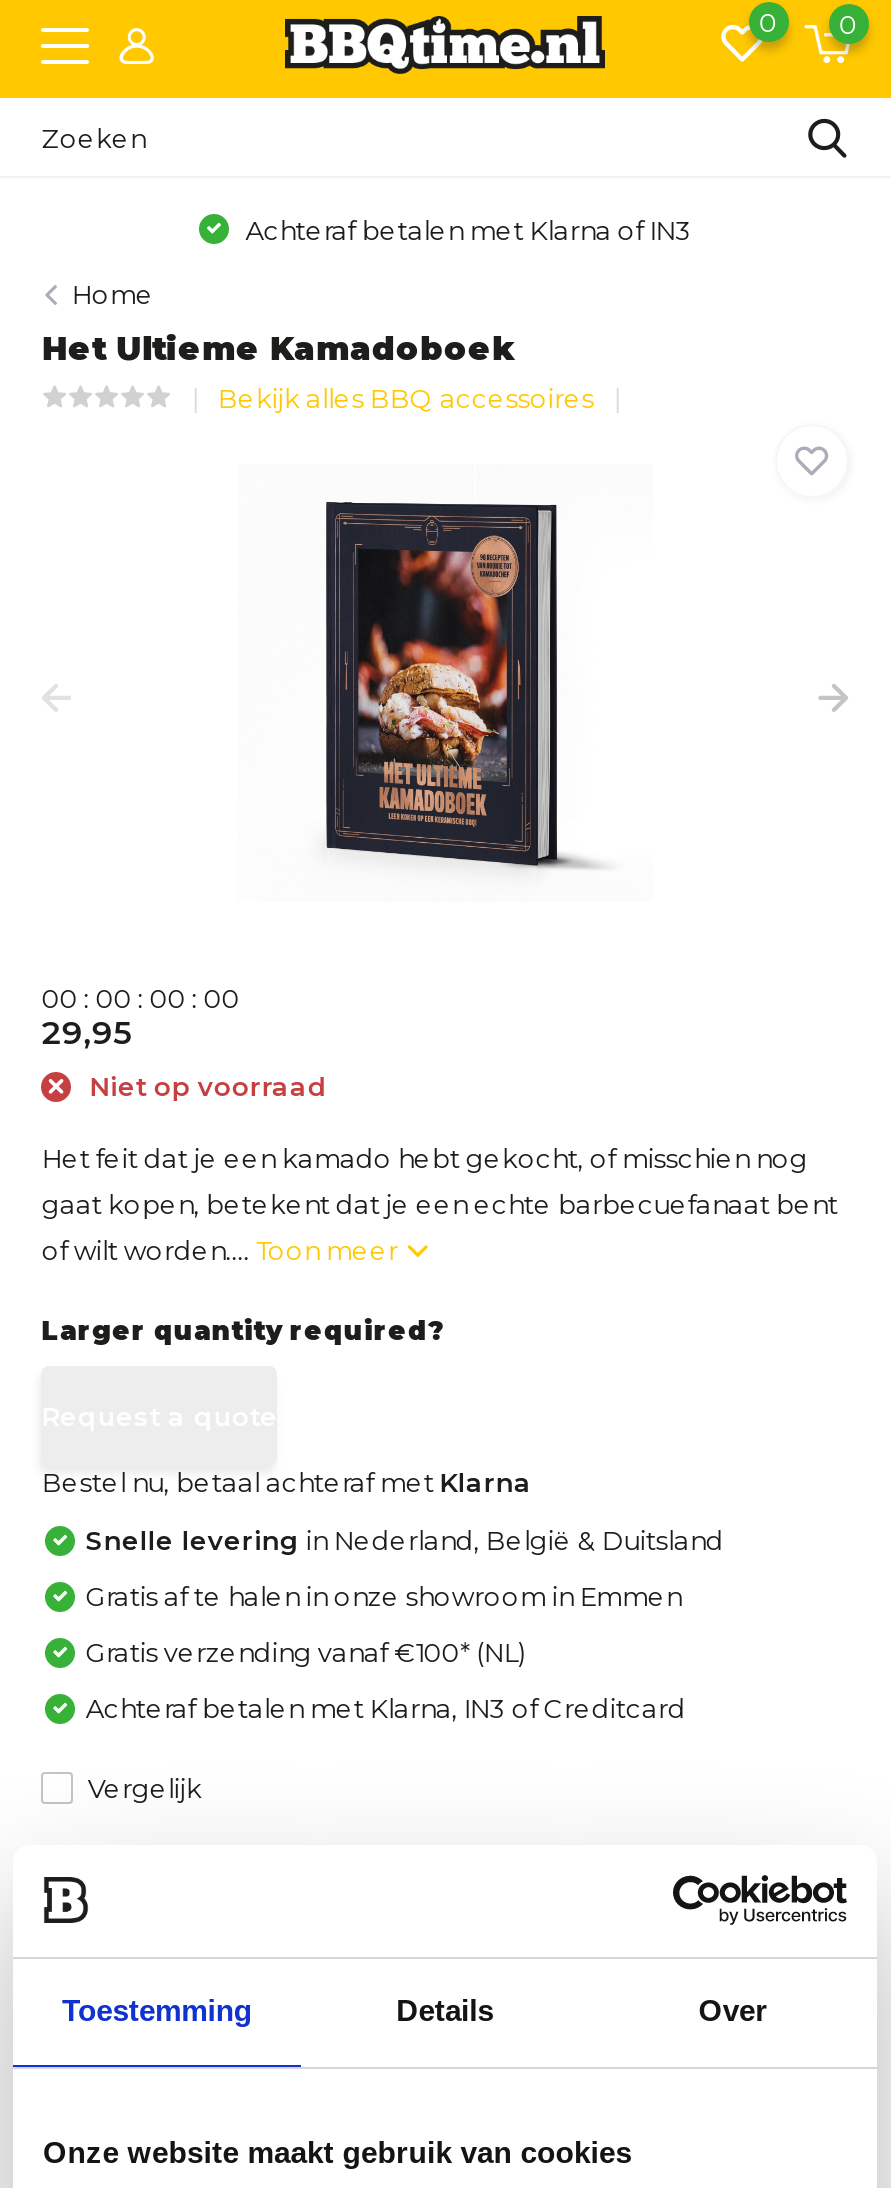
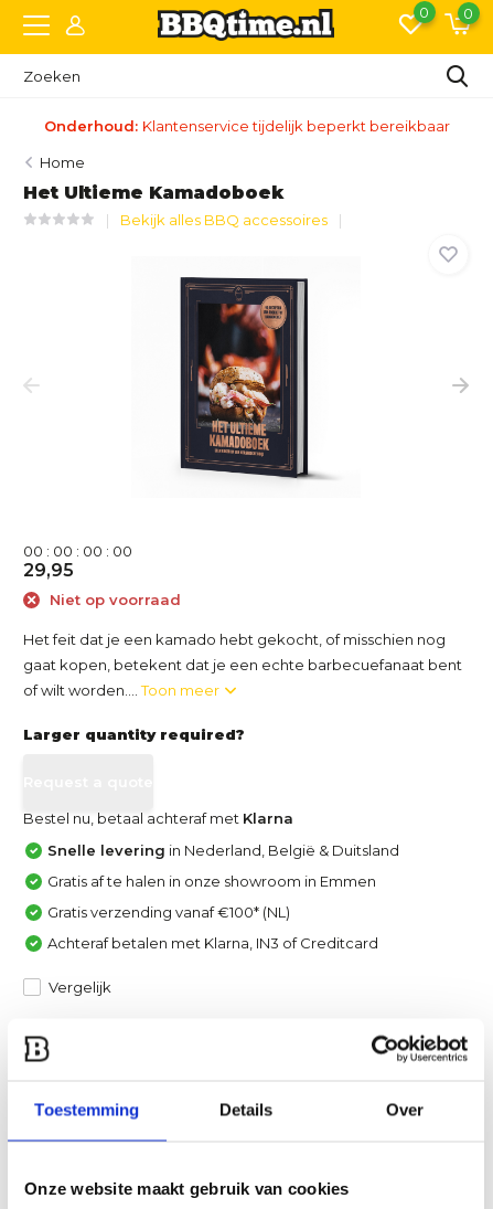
- Achteraf betalen met Klarna of IN3
+ Onderhoud: Klantenservice tijdelijk beperkt bereikbaar
